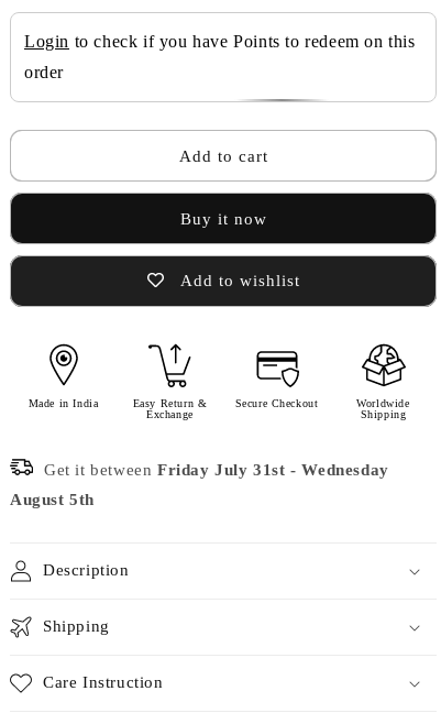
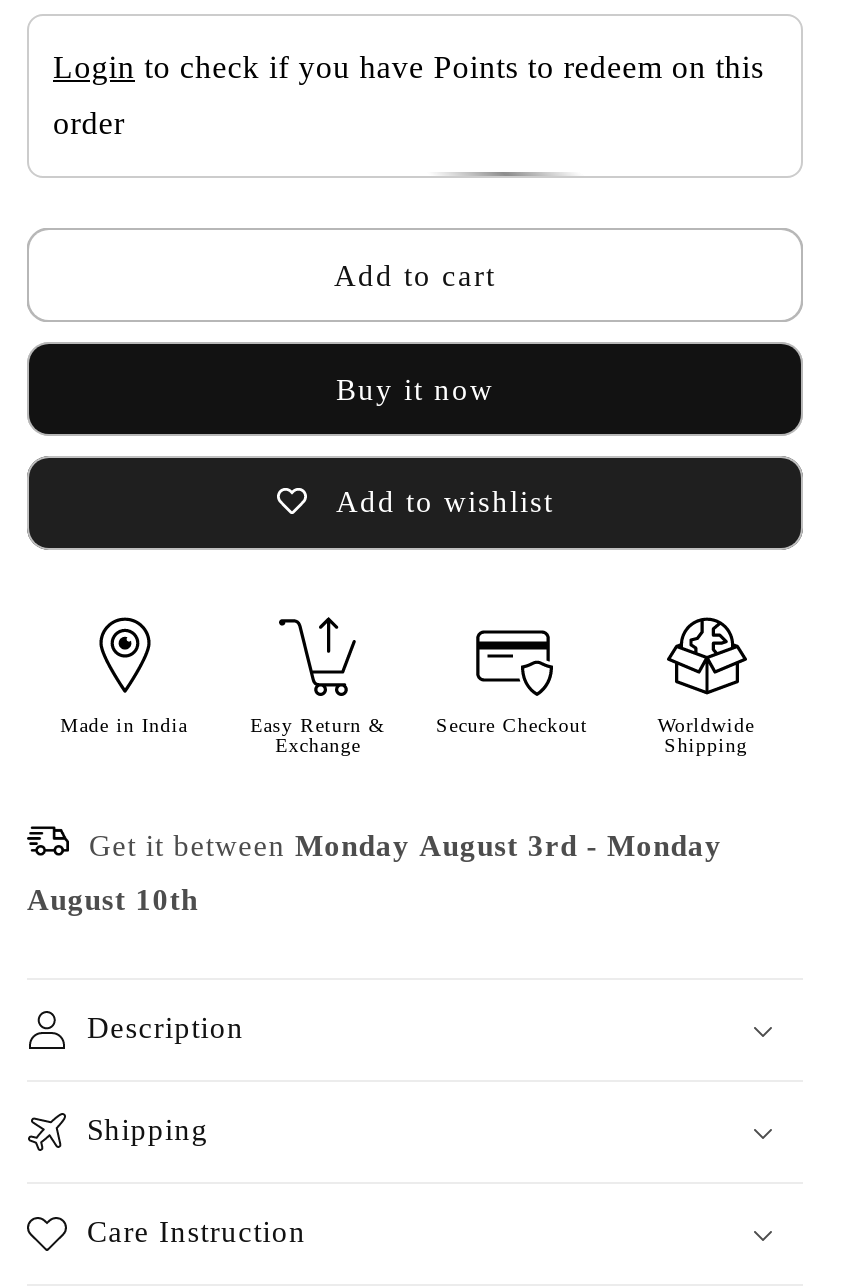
- Get it between Friday July 31st - Wednesday
+ Get it between Monday August 3rd - Monday

- August 5th
+ August 10th
